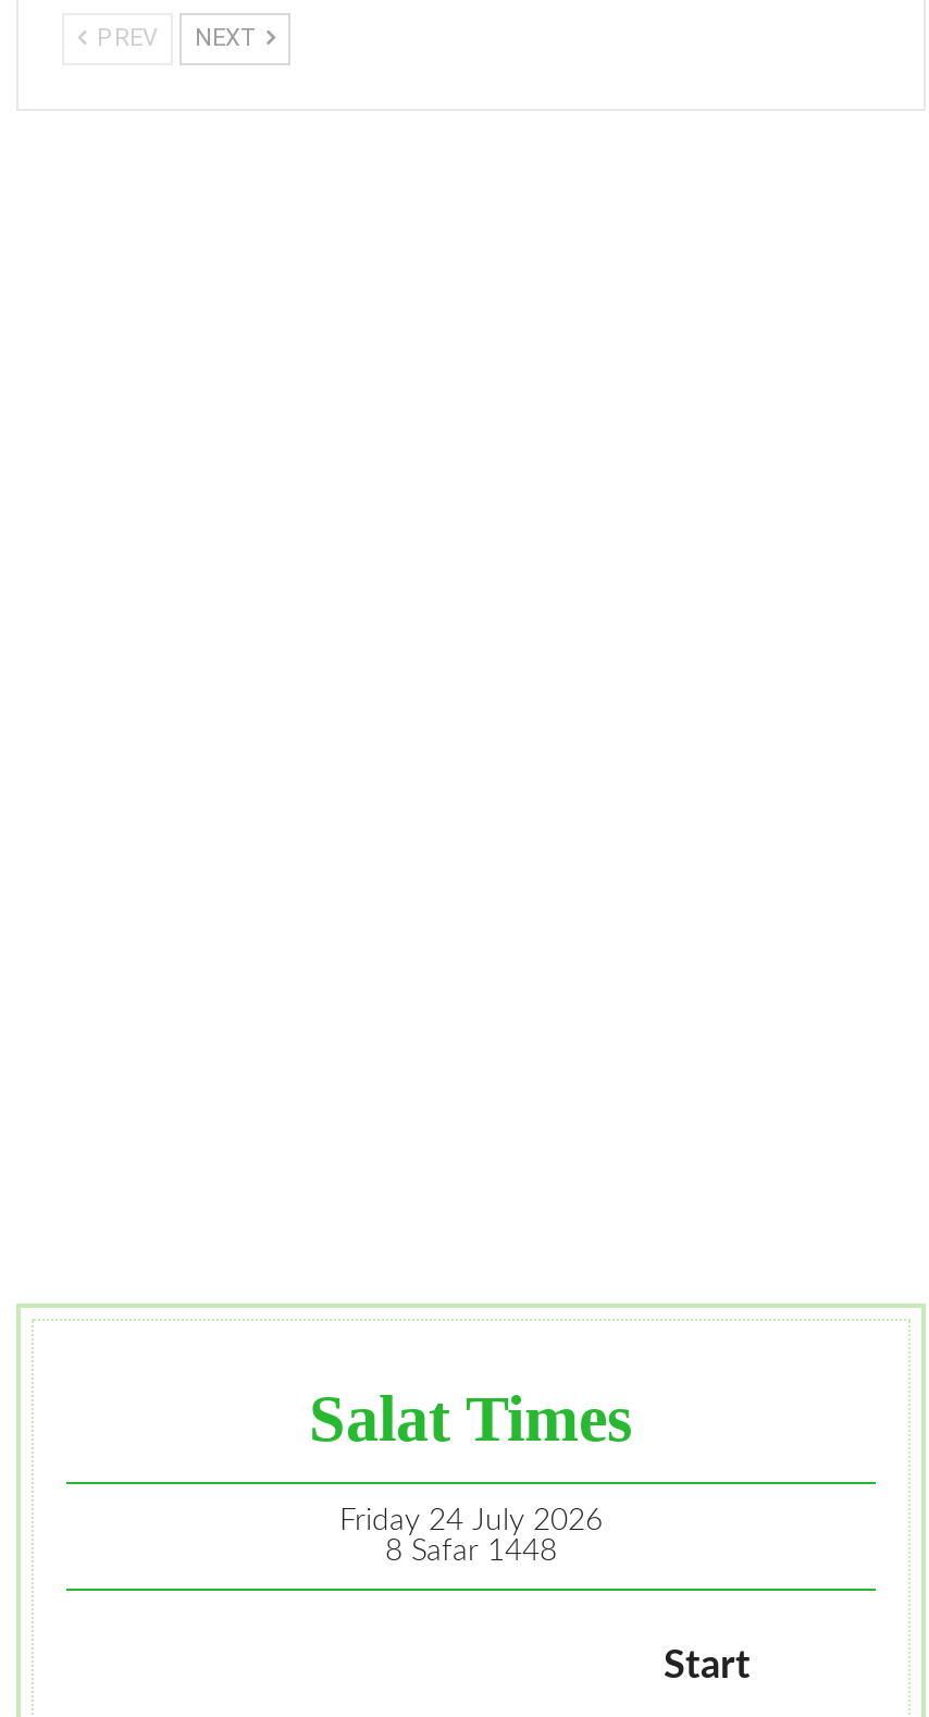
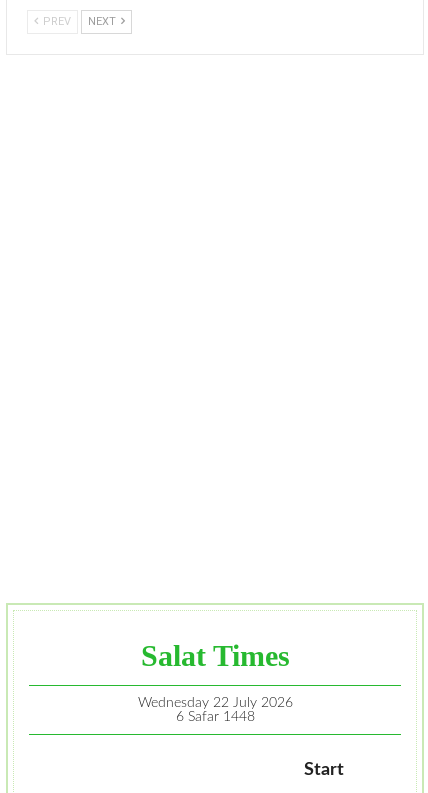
- Friday 24 July 2026
+ Wednesday 22 July 2026

- 8 Safar 1448
+ 6 Safar 1448
